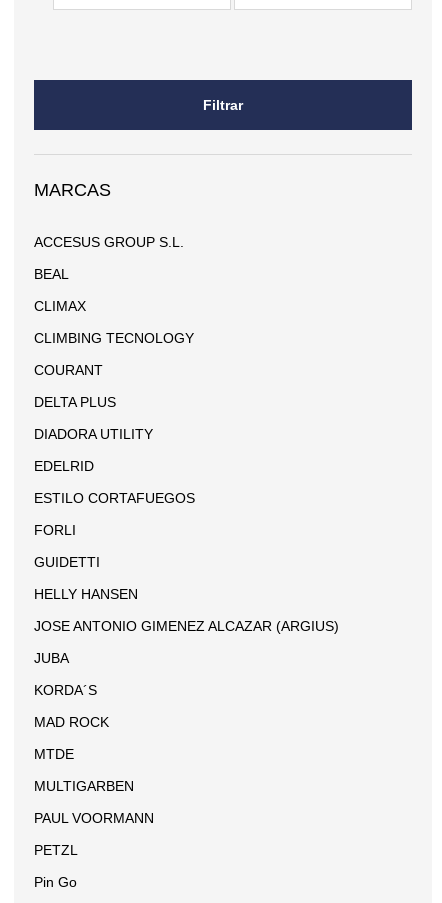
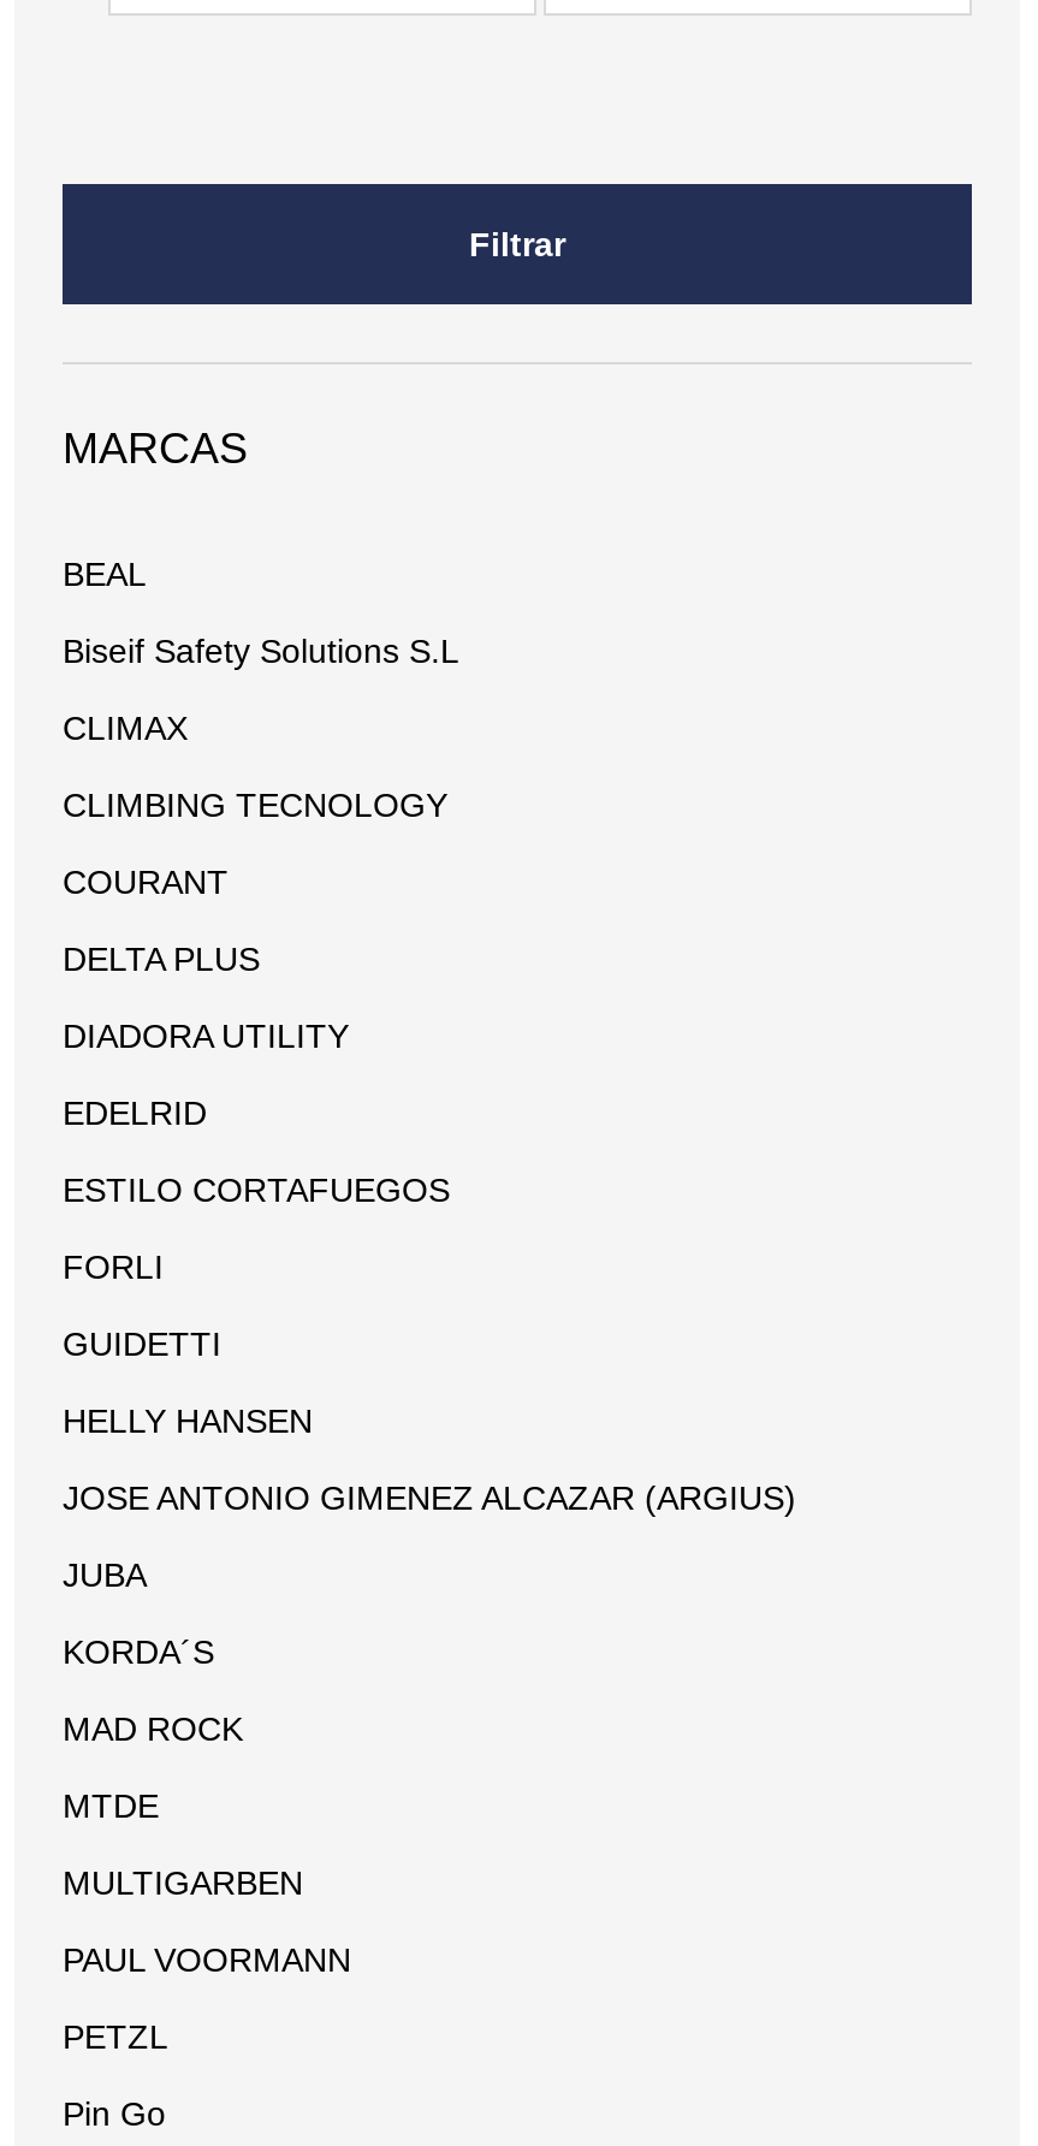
- ACCESUS GROUP S.L.

moved up: BEAL

+ Biseif Safety Solutions S.L
